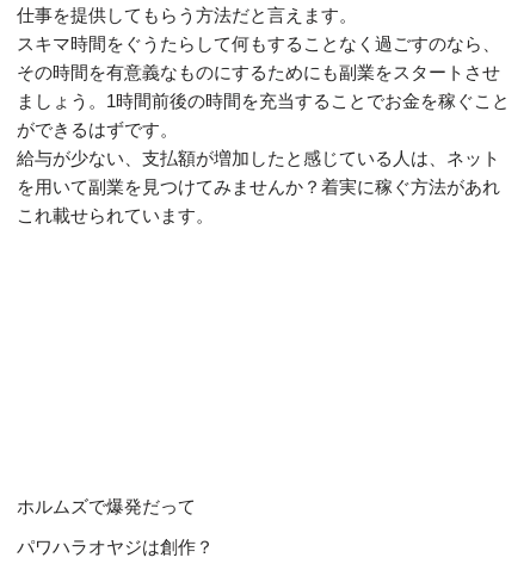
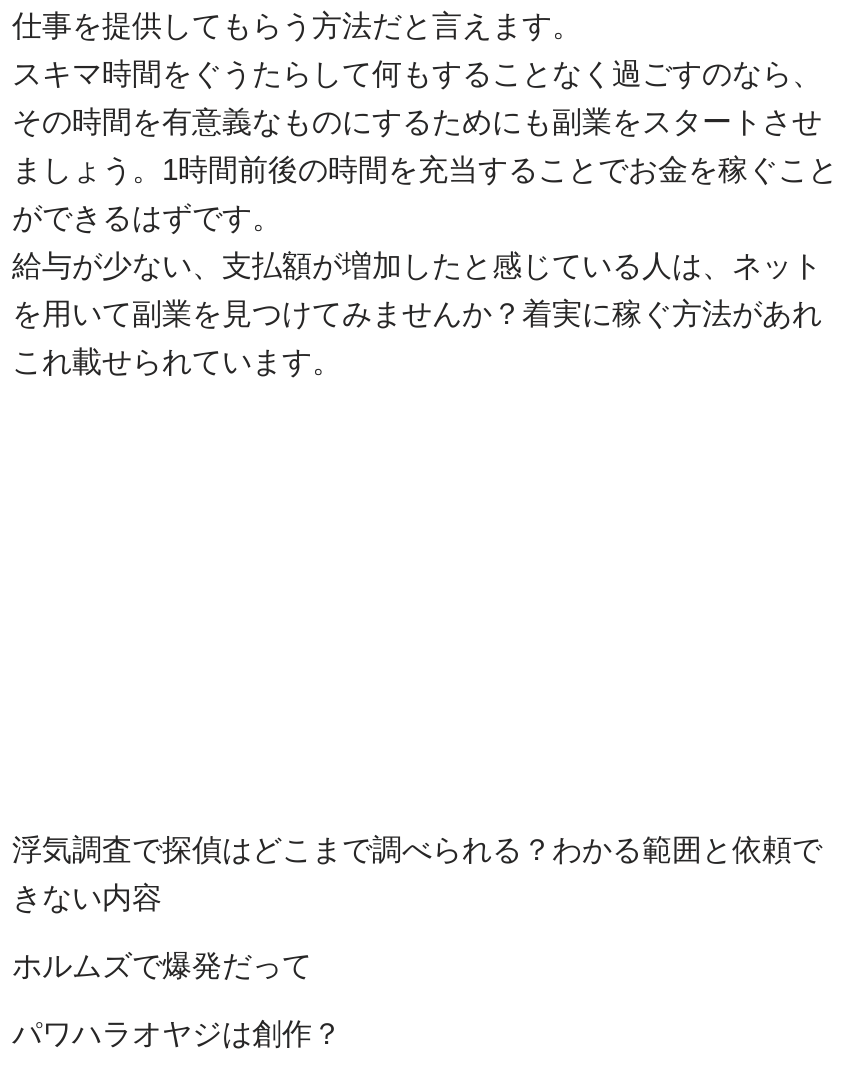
+ 浮気調査で探偵はどこまで調べられる？わかる範囲と依頼で
+ きない内容
